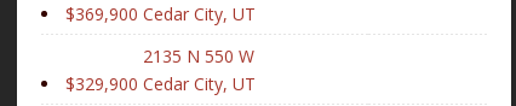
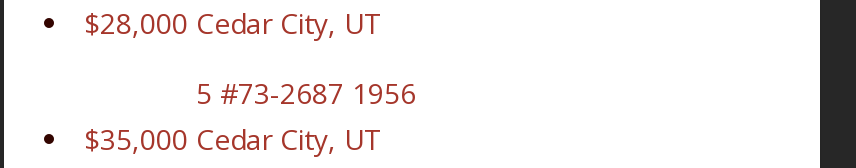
- $369,900 Cedar City, UT
+ $28,000 Cedar City, UT

- 2135 N 550 W
+ 5 #73-2687 1956

- $329,900 Cedar City, UT
+ $35,000 Cedar City, UT
